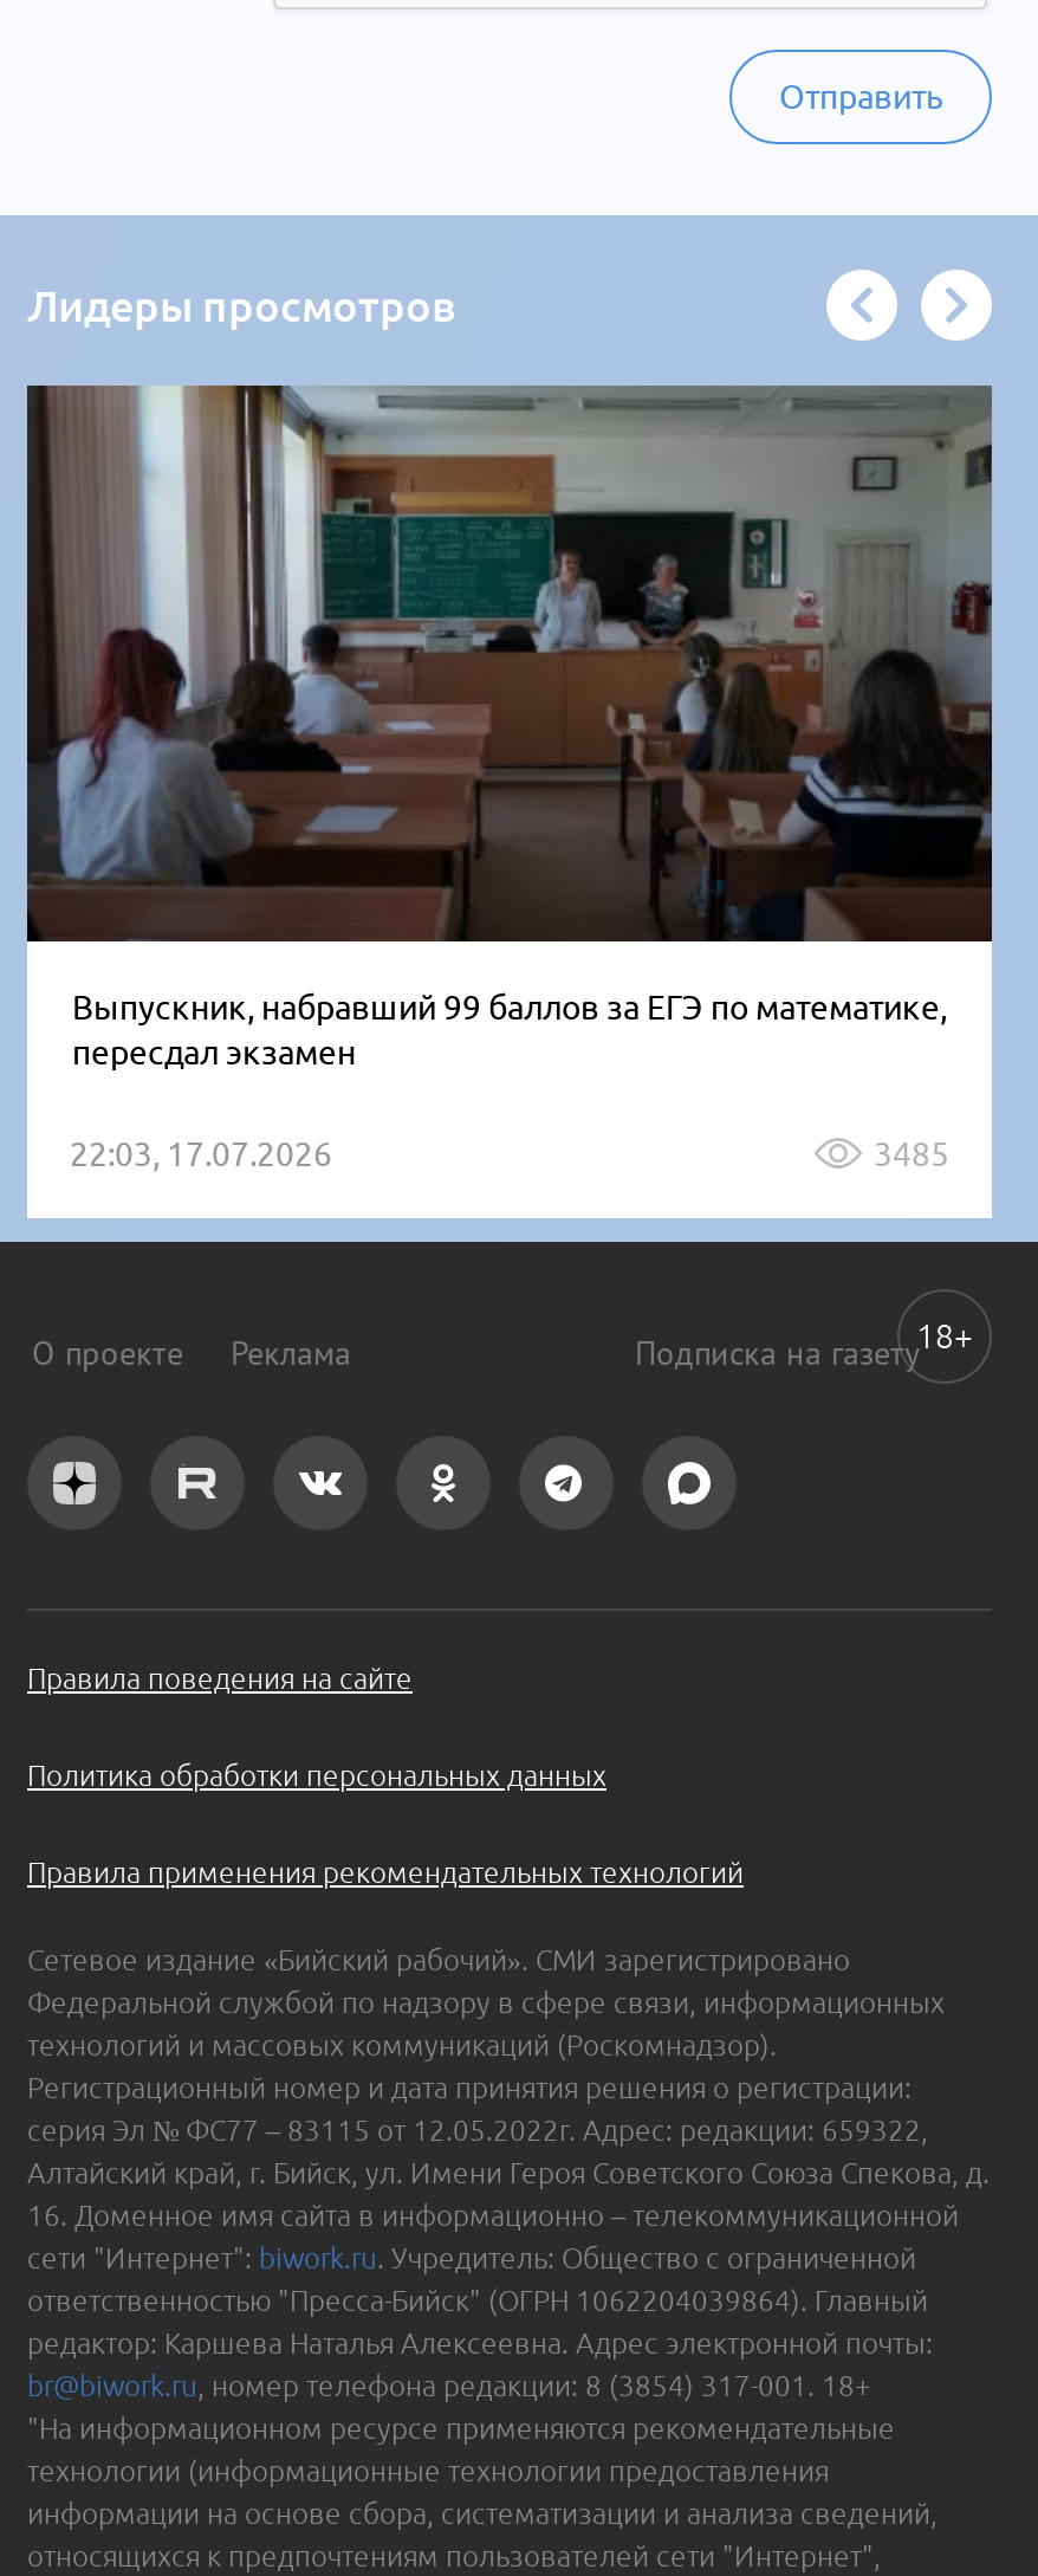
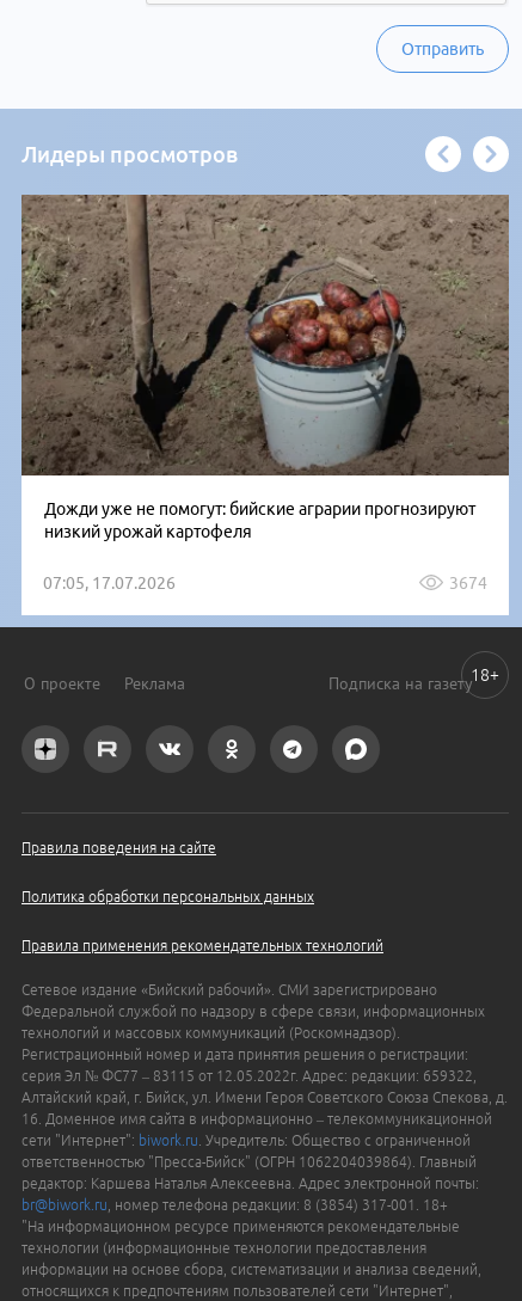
- [image]
- Выпускник, набравший 99 баллов за ЕГЭ по математике,
- пересдал экзамен
+ [image]
+ Дожди уже не помогут: бийские аграрии прогнозируют
+ низкий урожай картофеля

- 22:03, 17.07.2026
- 3485
+ 07:05, 17.07.2026
+ 3674
